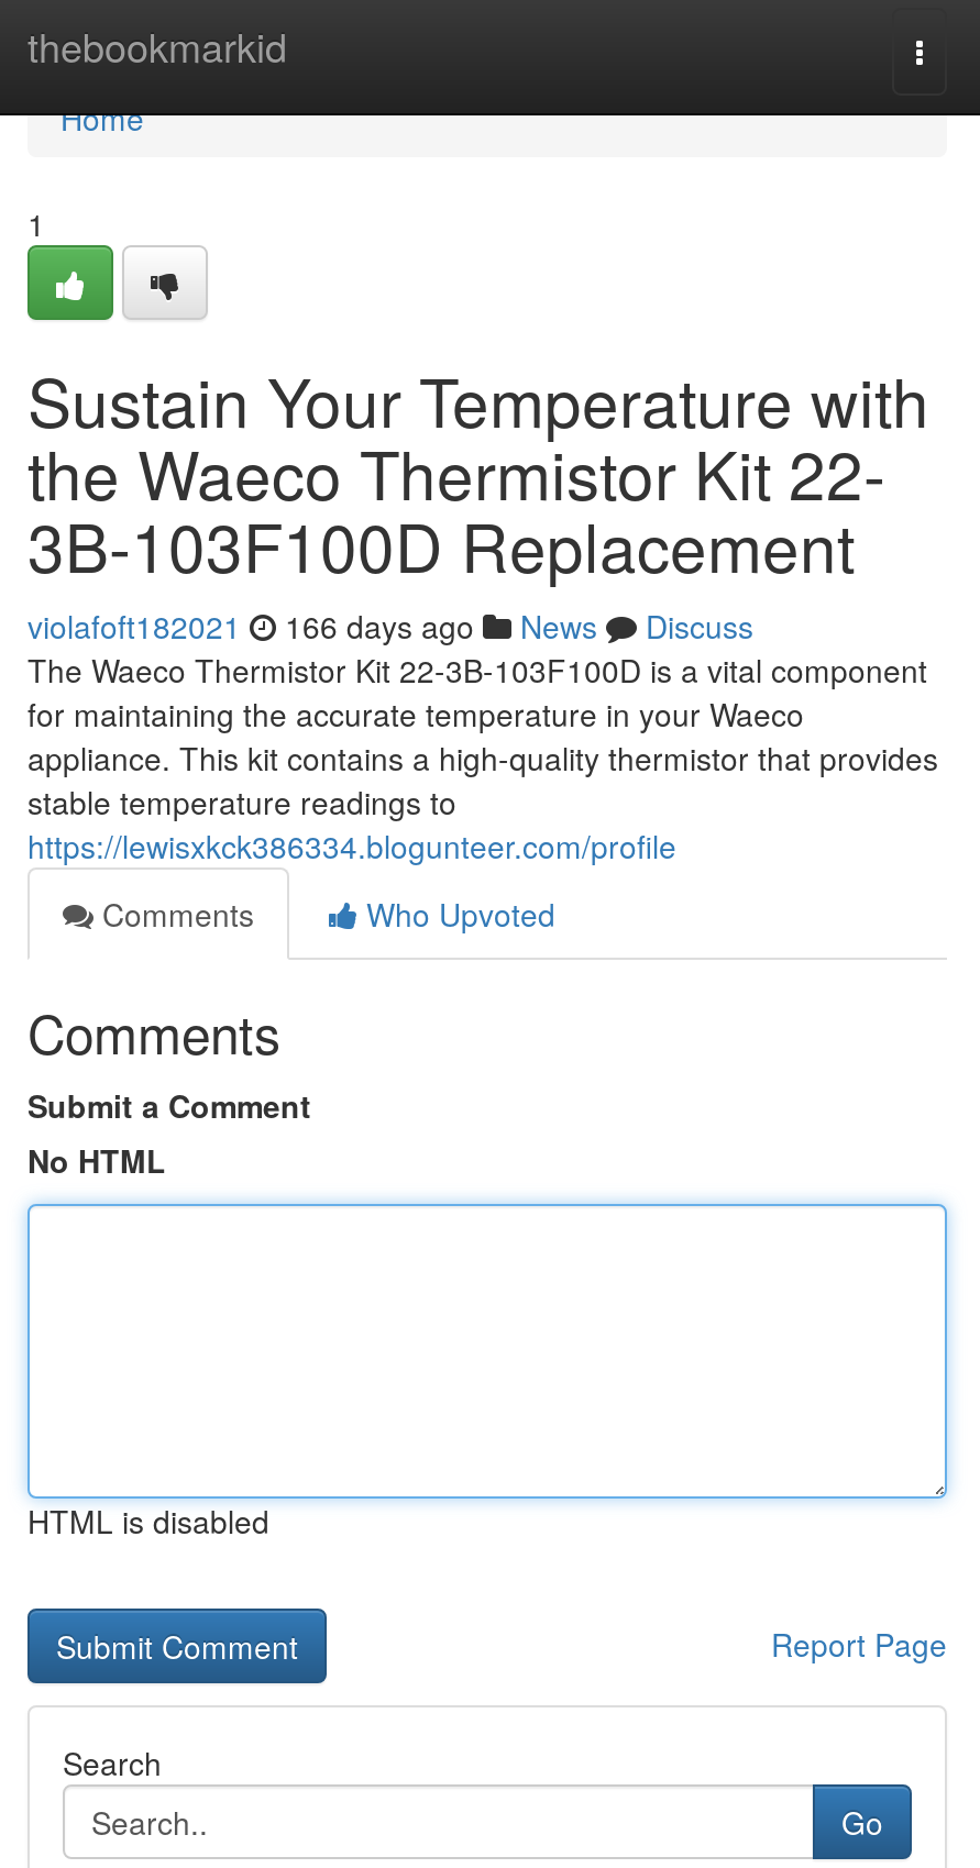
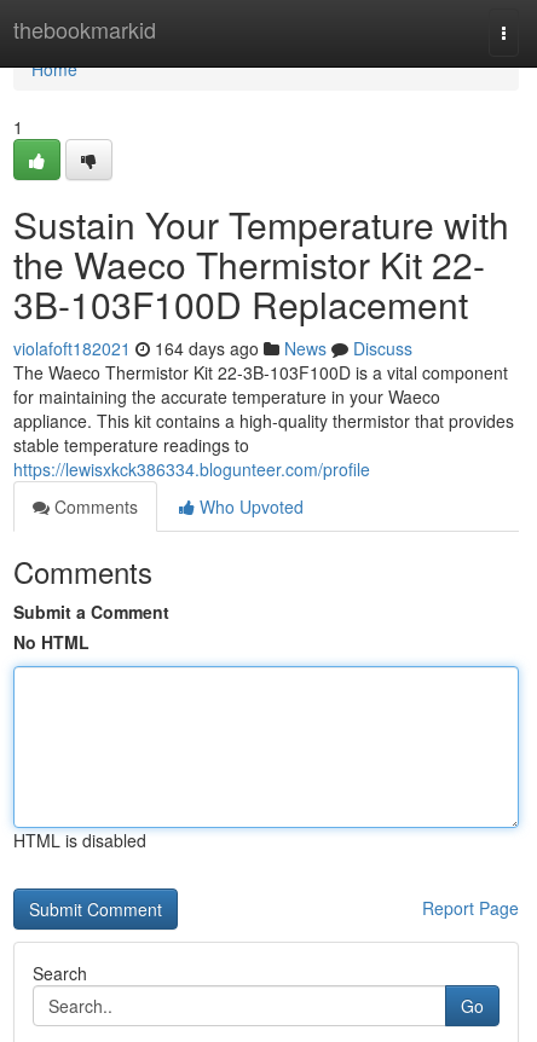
- violafoft182021 166 days ago News Discuss
+ violafoft182021 164 days ago News Discuss
